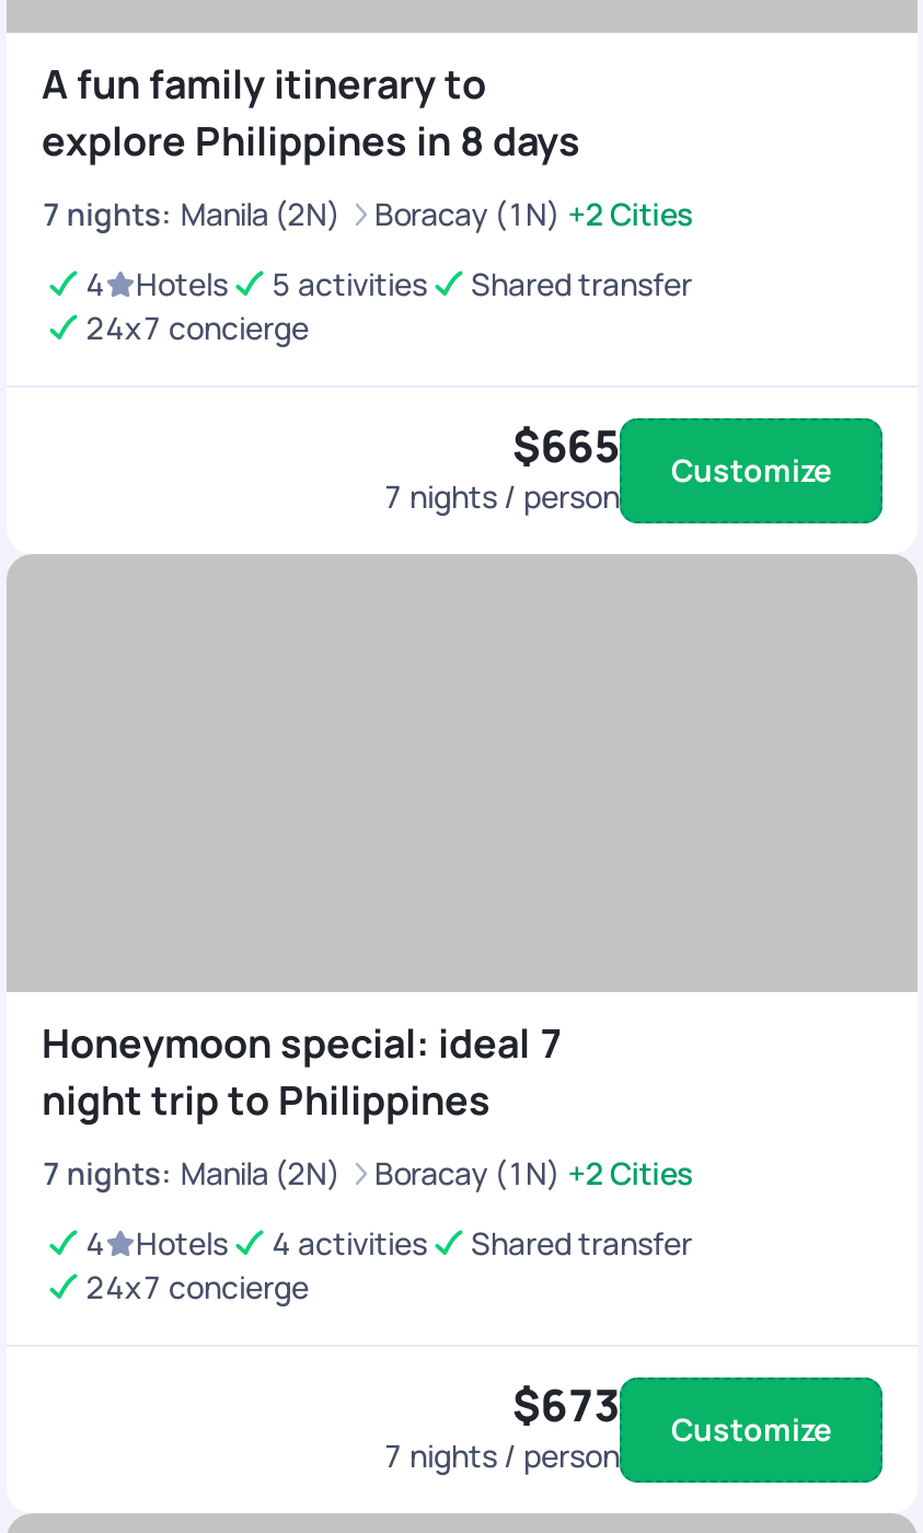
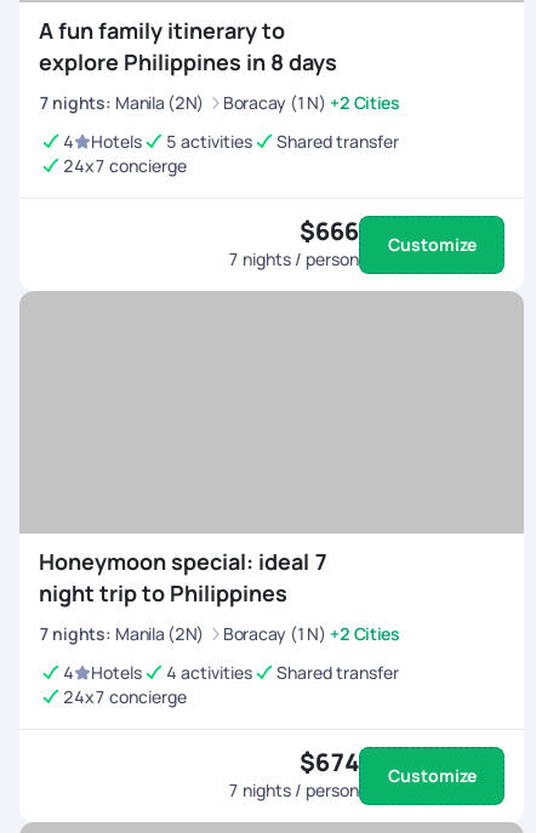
- $665 Customize
+ $666 Customize

- $673 Customize
+ $674 Customize
